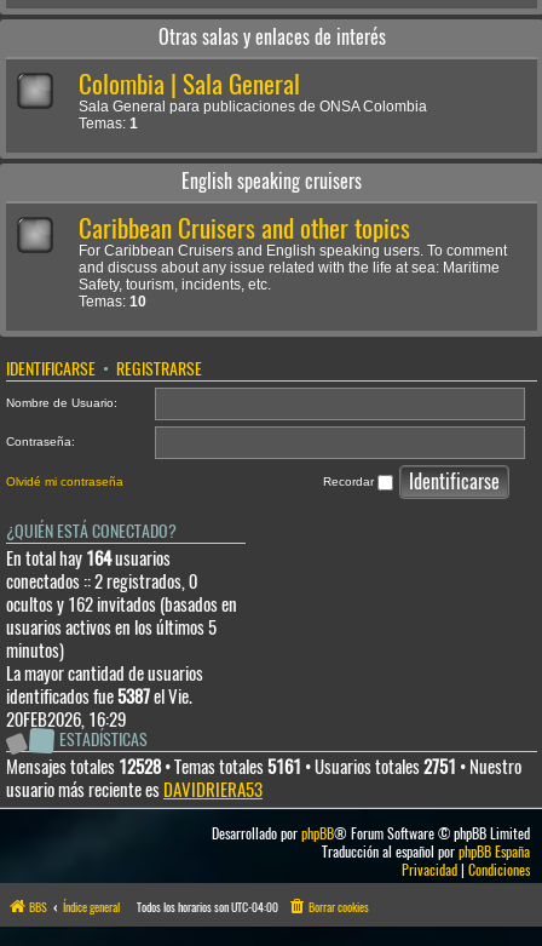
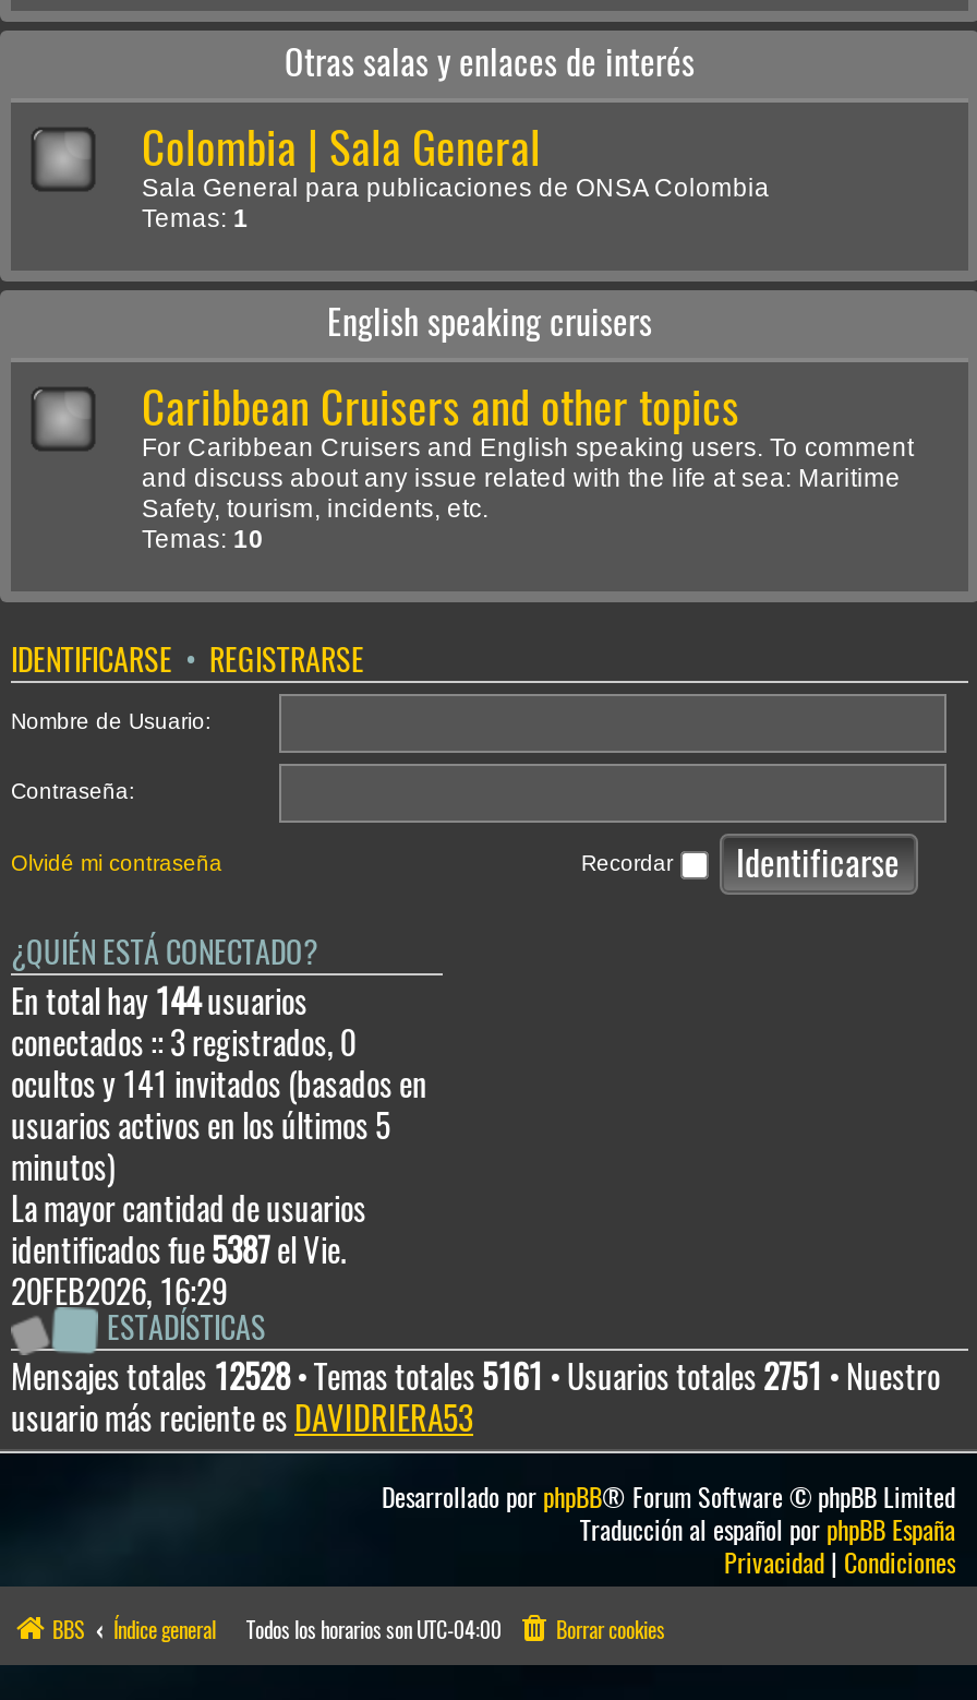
- En total hay 164usuarios
+ En total hay 144usuarios

- conectados :: 2 registrados, 0
+ conectados :: 3 registrados, 0

- ocultos y 162 invitados (basados en
+ ocultos y 141 invitados (basados en
